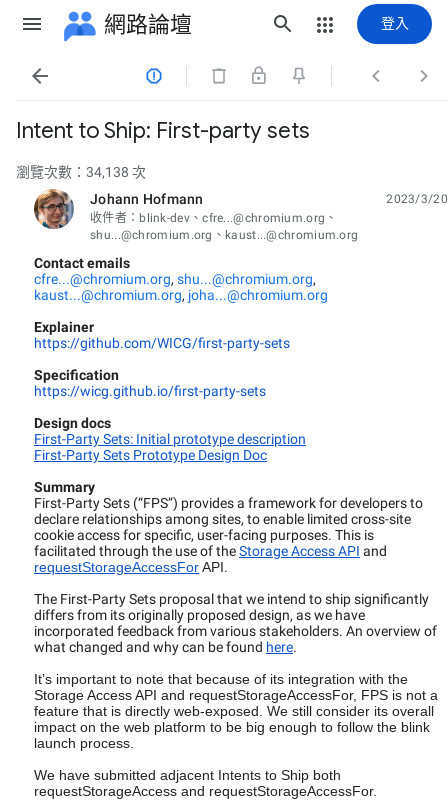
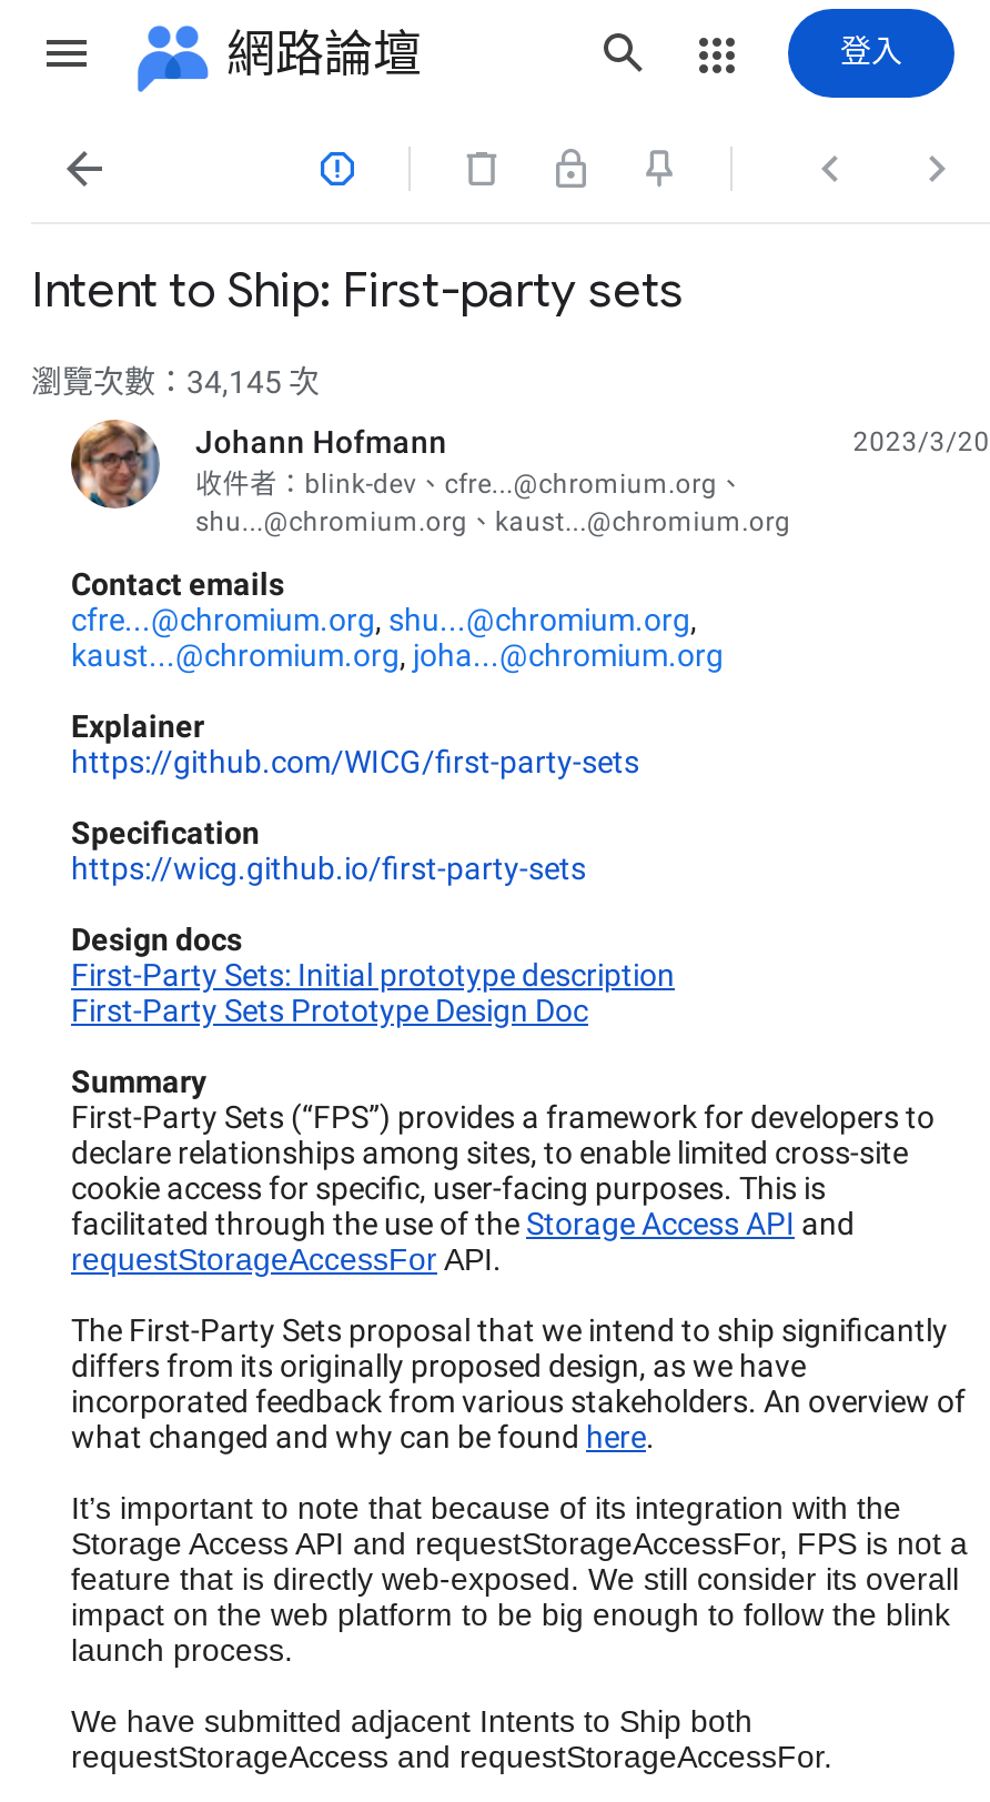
- 瀏覽次數：34,138 次
+ 瀏覽次數：34,145 次
